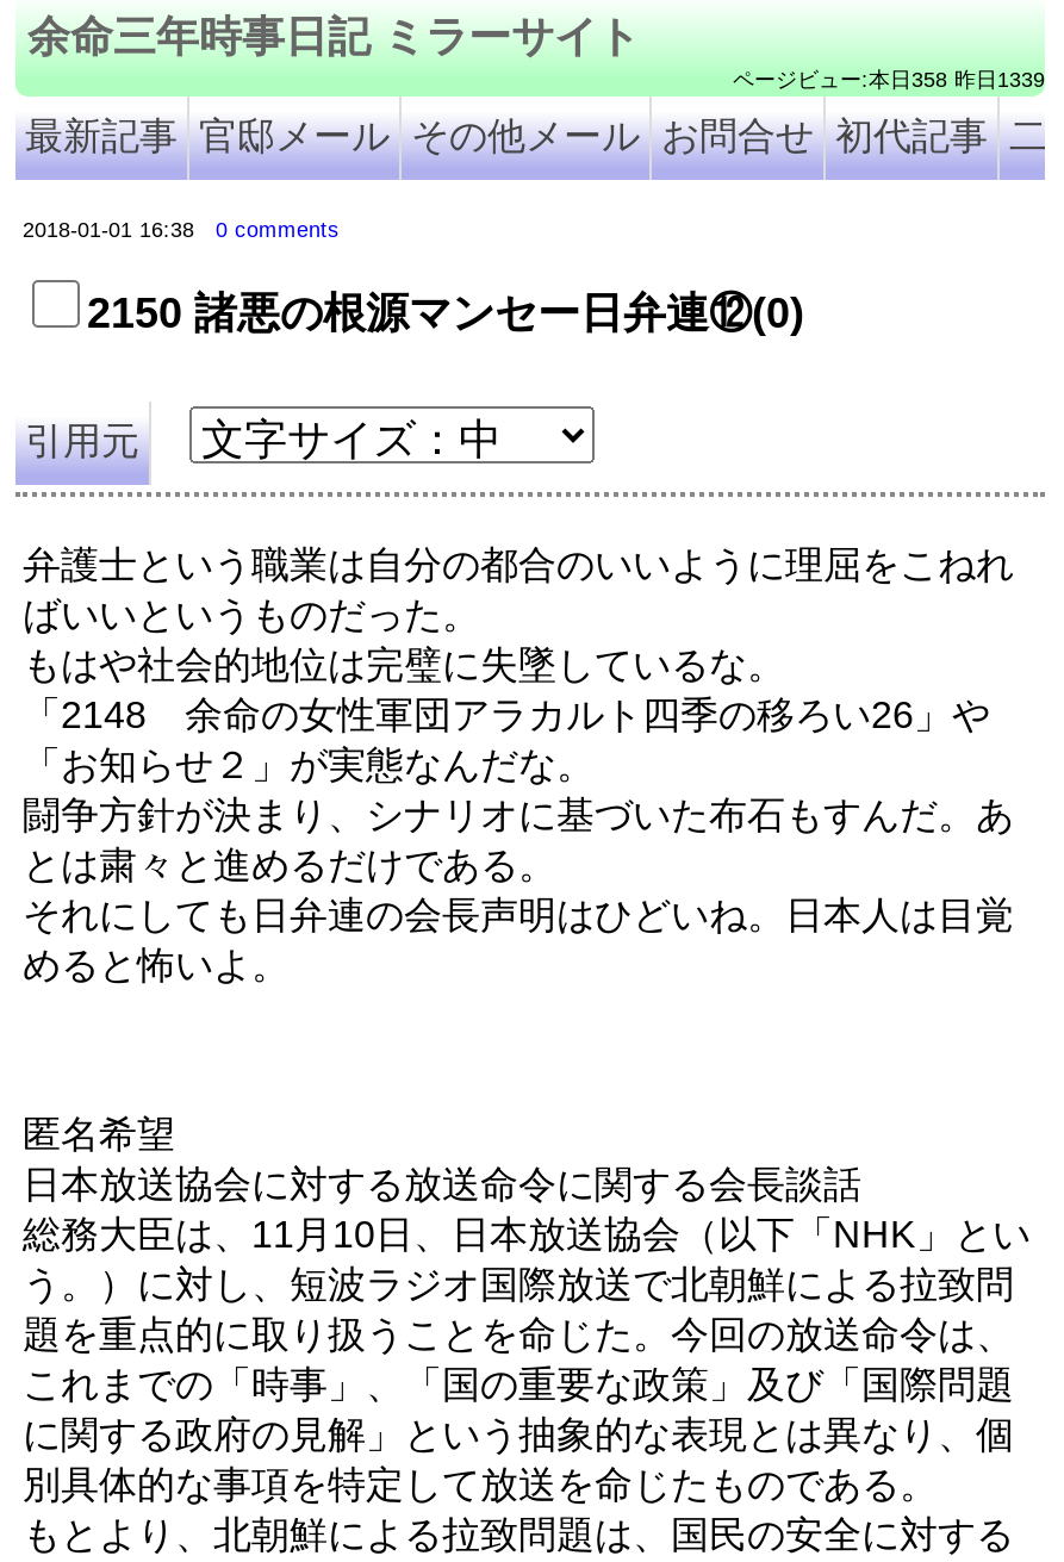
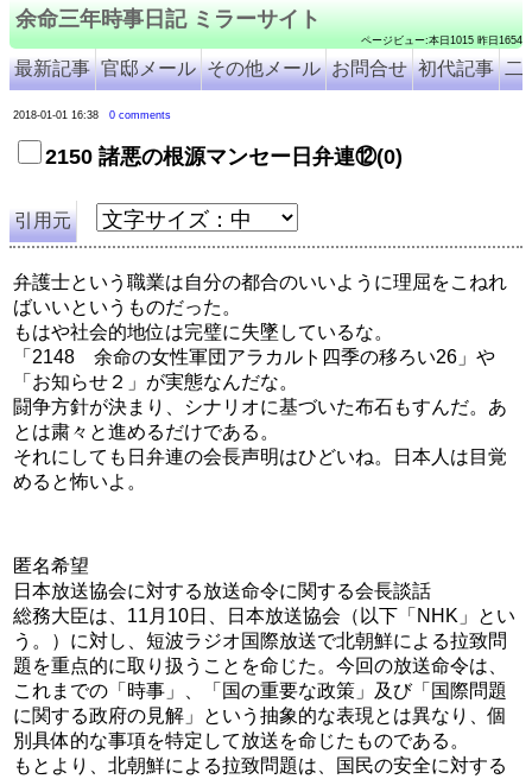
- ページビュー:本日358 昨日1339
+ ページビュー:本日1015 昨日1654
